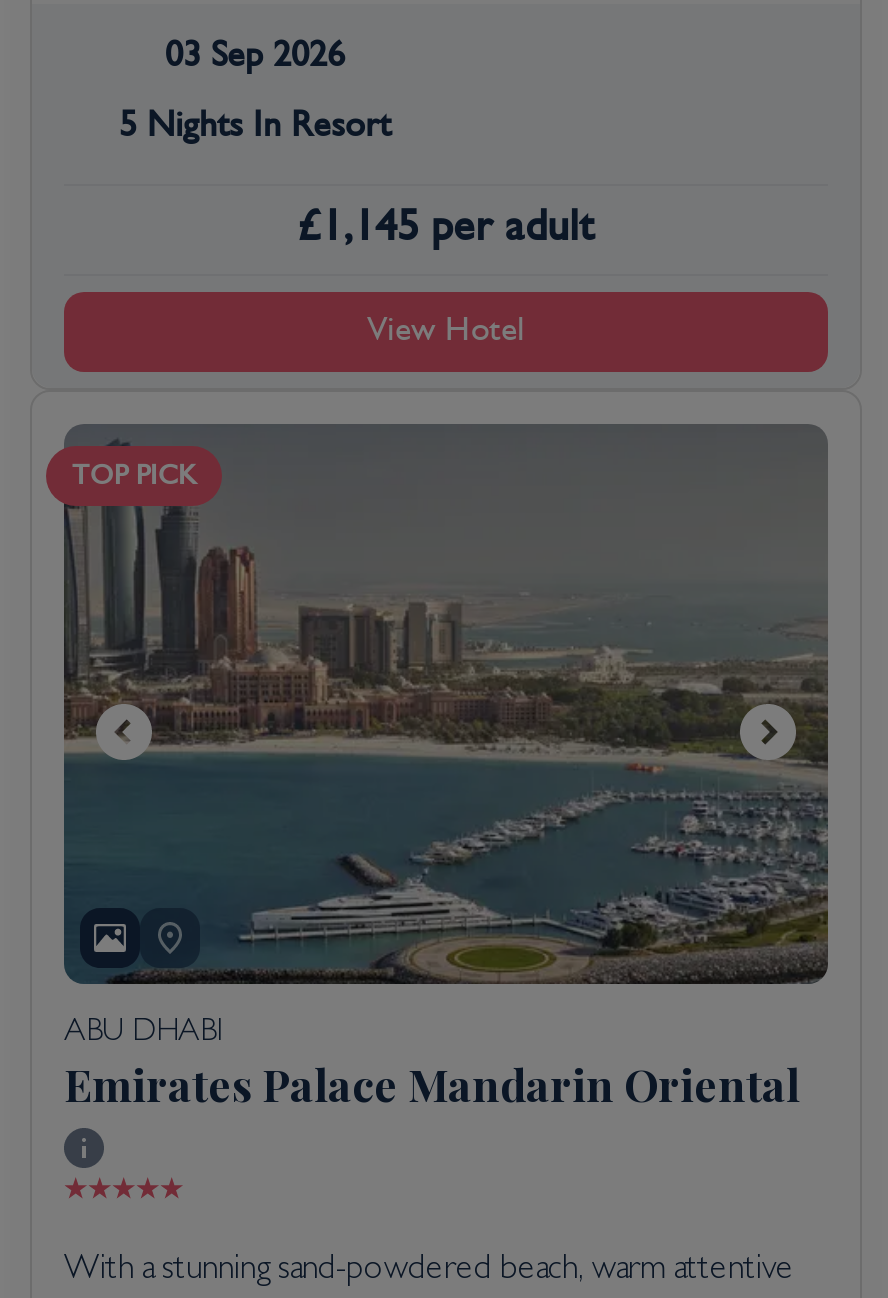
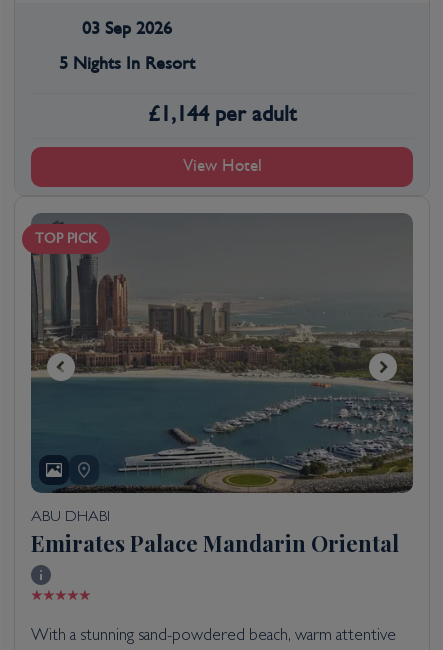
- £1,145 per adult
+ £1,144 per adult
